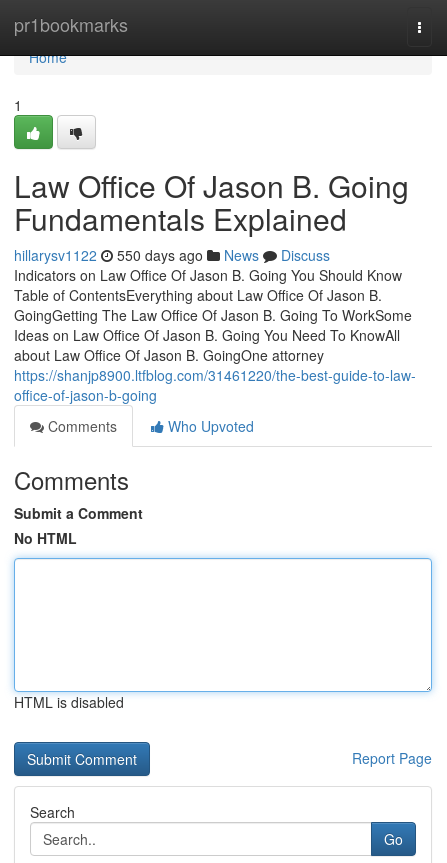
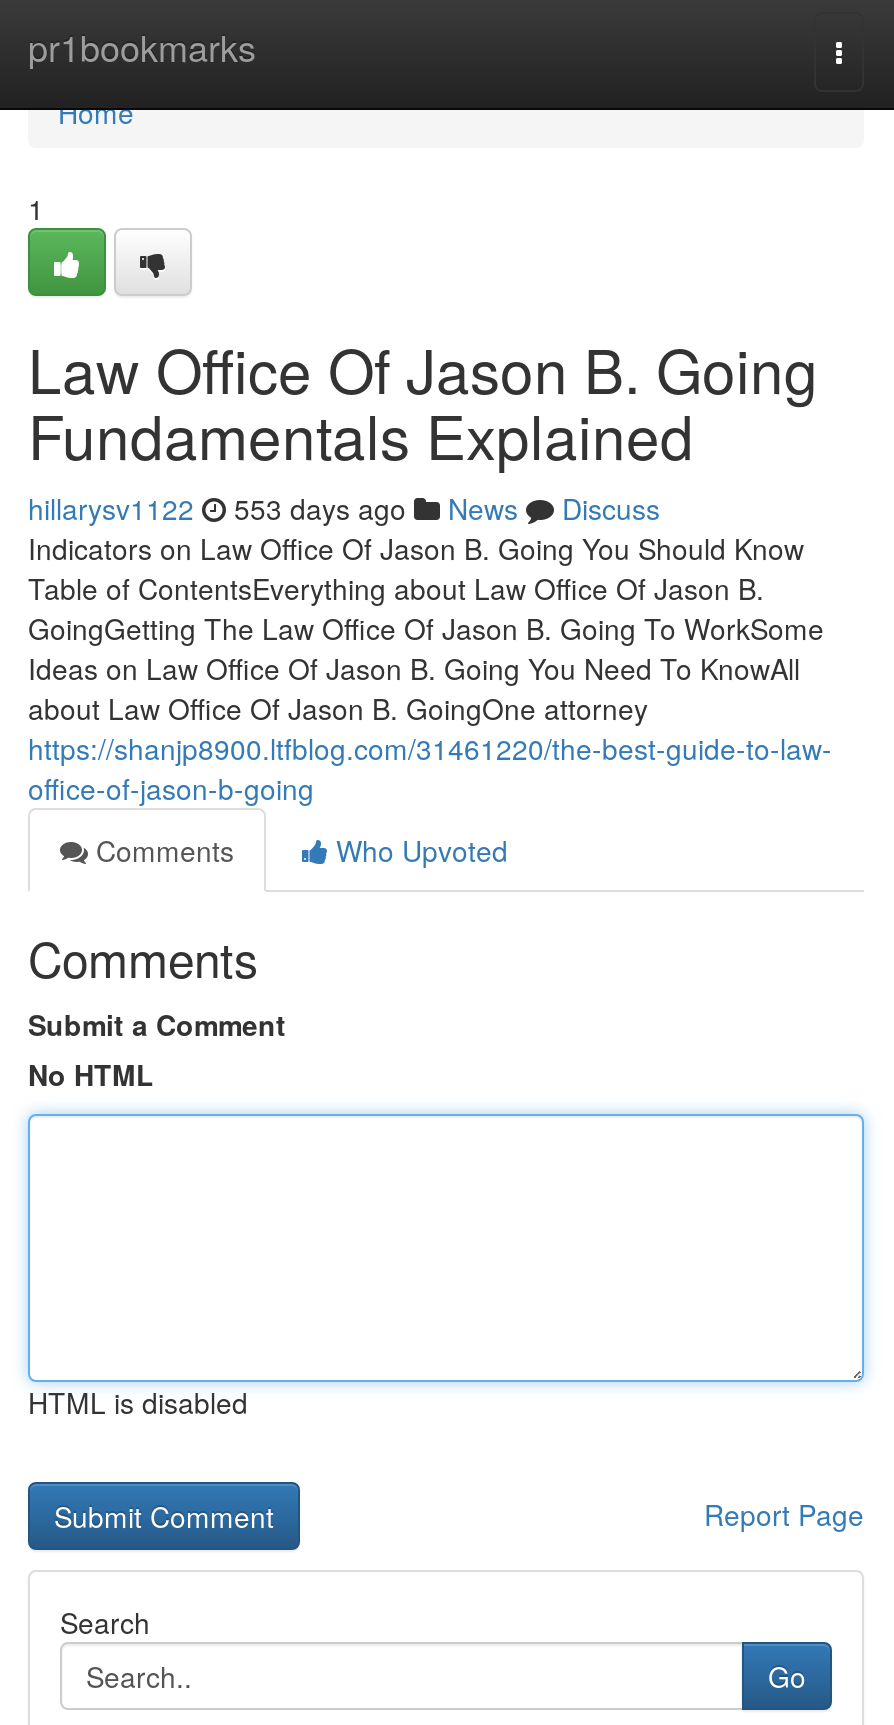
- hillarysv1122 550 days ago News Discuss
+ hillarysv1122 553 days ago News Discuss
